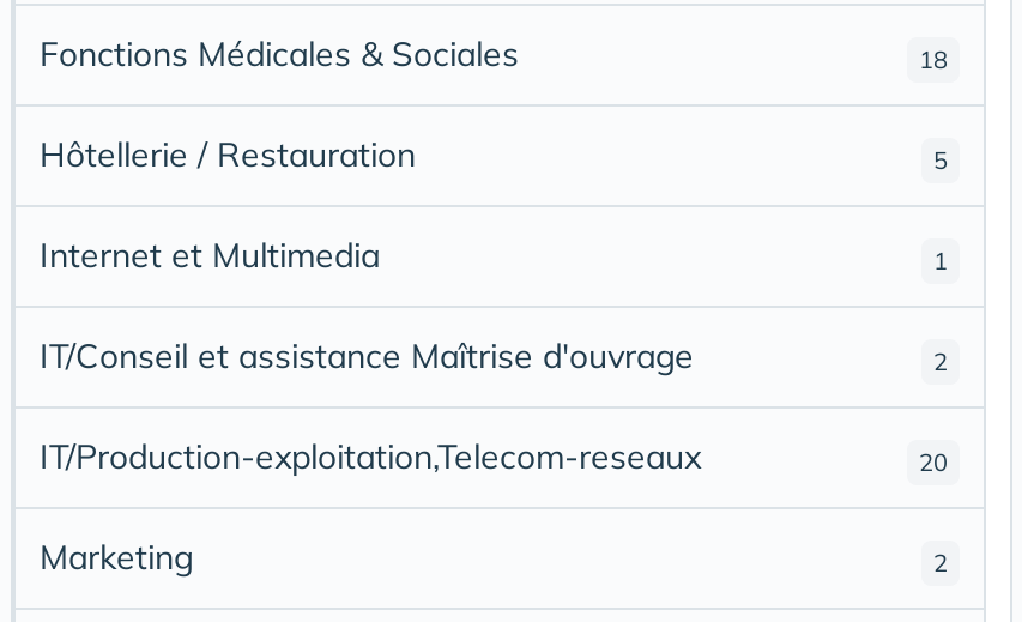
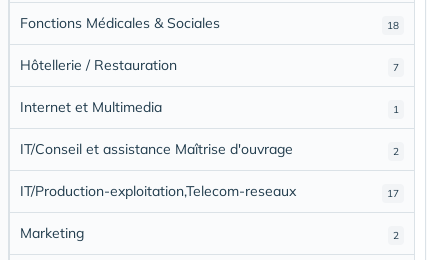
- 5
+ 7

- 20
+ 17
